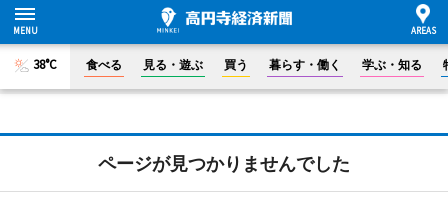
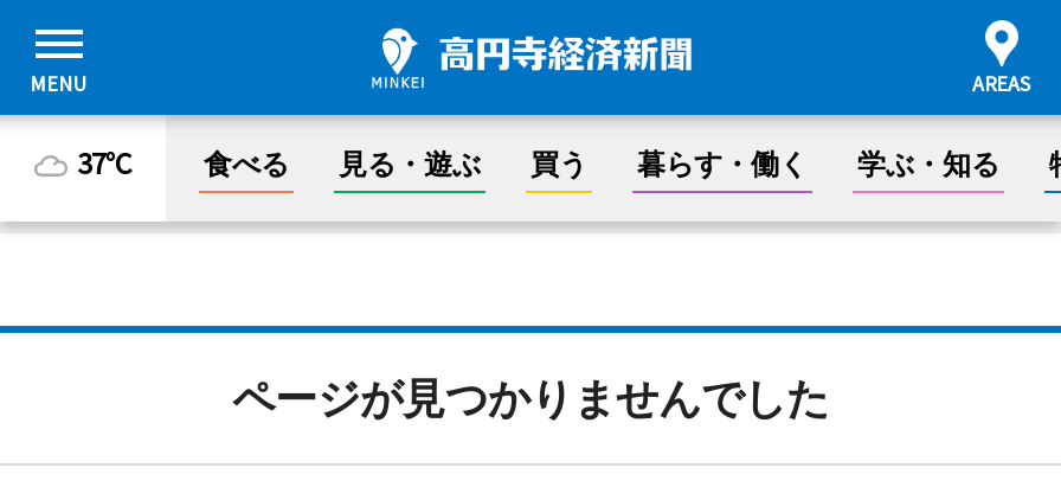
- 38°C
+ 37°C
